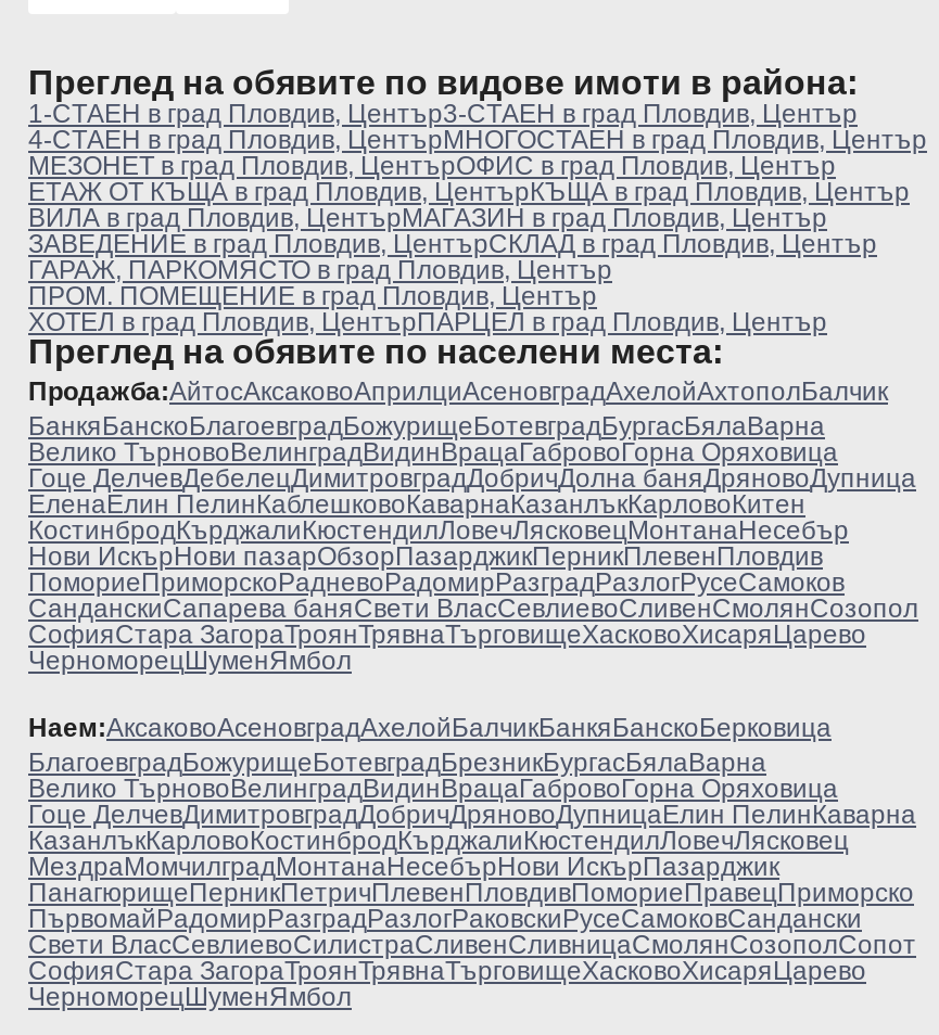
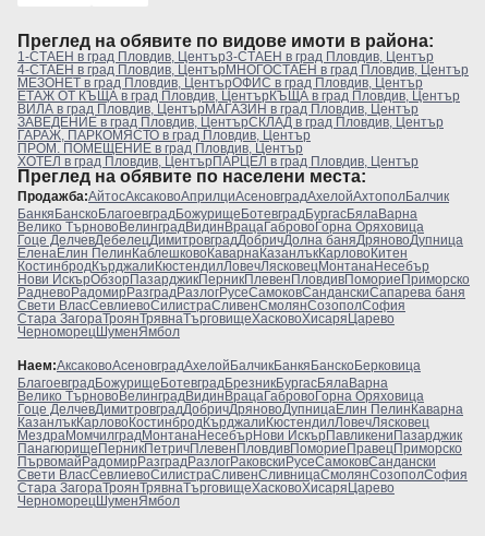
- Нови ИскърНови пазарОбзорПазарджикПерникПлевенПловдив
- ПомориеПриморскоРадневоРадомирРазградРазлогРусеСамоков
- СанданскиСапарева баняСвети ВласСевлиевоСливенСмолянСозопол
- СофияСтара ЗагораТроянТрявнаТърговищеХасковоХисаряЦарево
+ Нови ИскърОбзорПазарджикПерникПлевенПловдивПомориеПриморско
+ РадневоРадомирРазградРазлогРусеСамоковСанданскиСапарева баня
+ Свети ВласСевлиевоСилистраСливенСмолянСозополСофия
+ Стара ЗагораТроянТрявнаТърговищеХасковоХисаряЦарево

- МездраМомчилградМонтанаНесебърНови ИскърПазарджик
+ МездраМомчилградМонтанаНесебърНови ИскърПавликениПазарджик

- Свети ВласСевлиевоСилистраСливенСливницаСмолянСозополСопот
- СофияСтара ЗагораТроянТрявнаТърговищеХасковоХисаряЦарево
+ Свети ВласСевлиевоСилистраСливенСливницаСмолянСозополСофия
+ Стара ЗагораТроянТрявнаТърговищеХасковоХисаряЦарево
